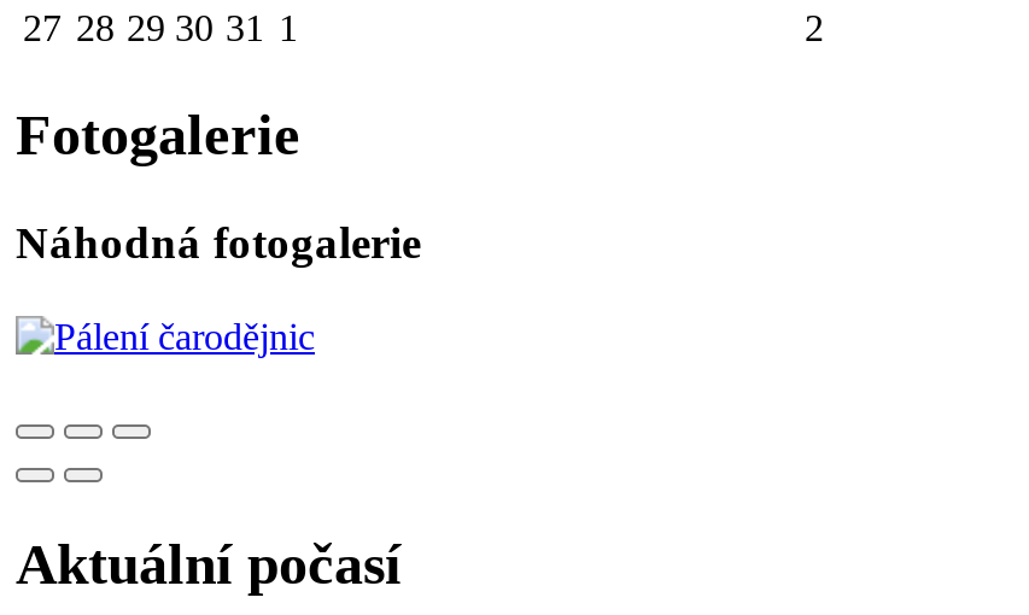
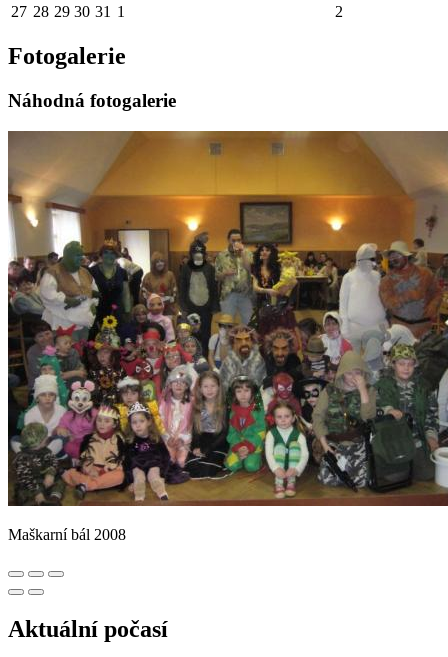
+ [image]
+ Maškarní bál 2008
